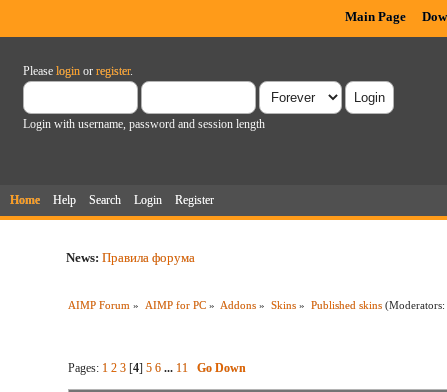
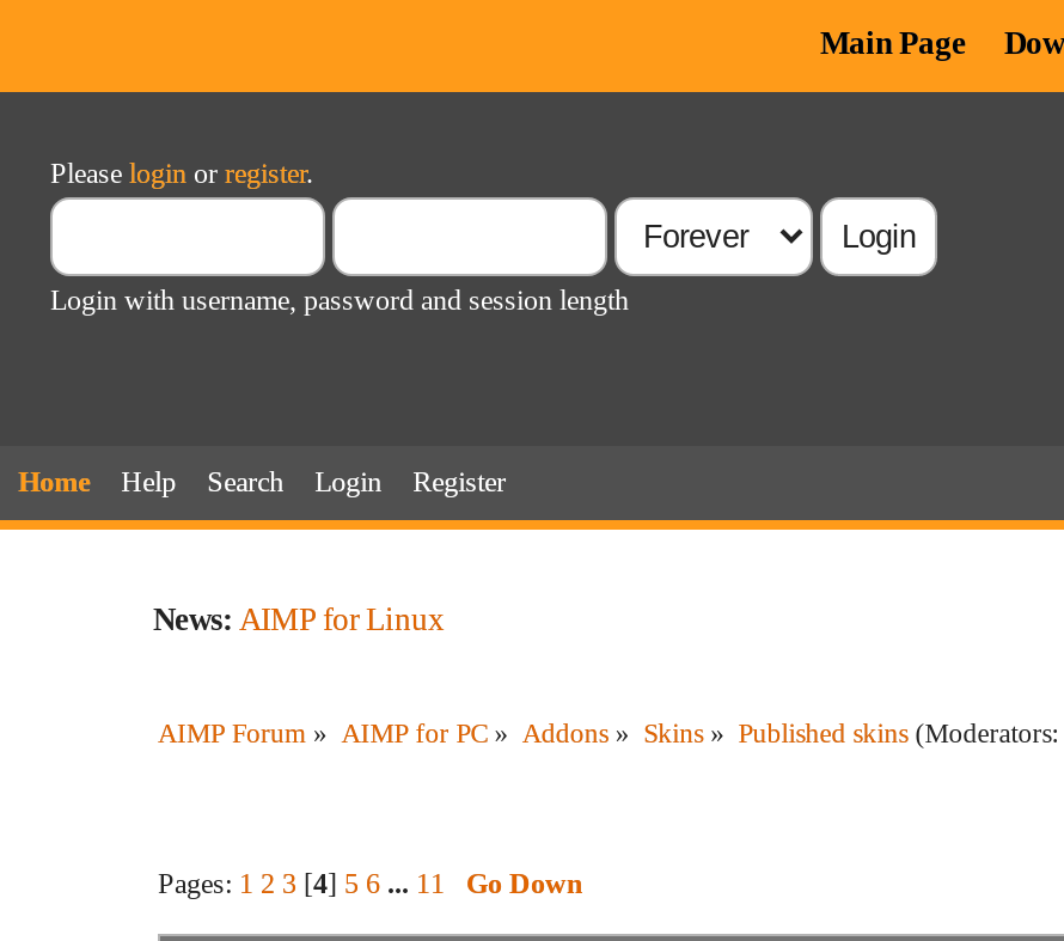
- News: Правила форума
+ News: AIMP for Linux
